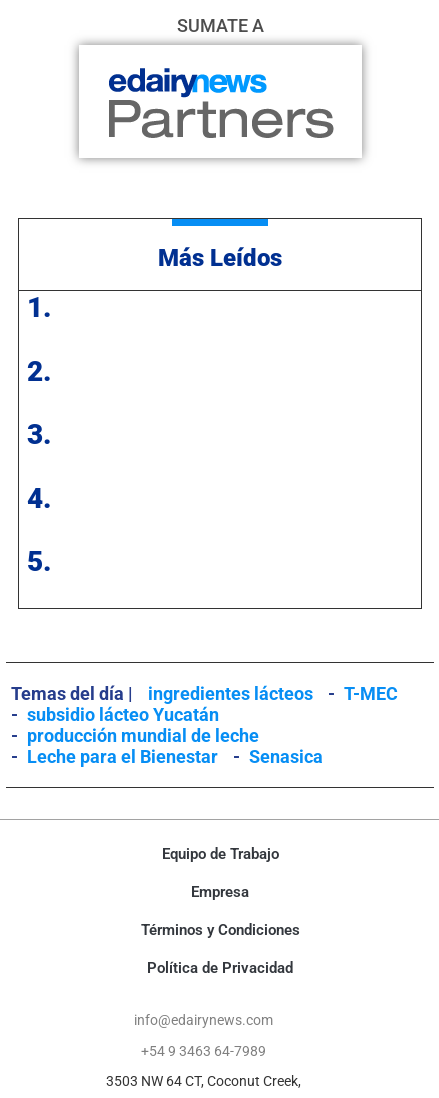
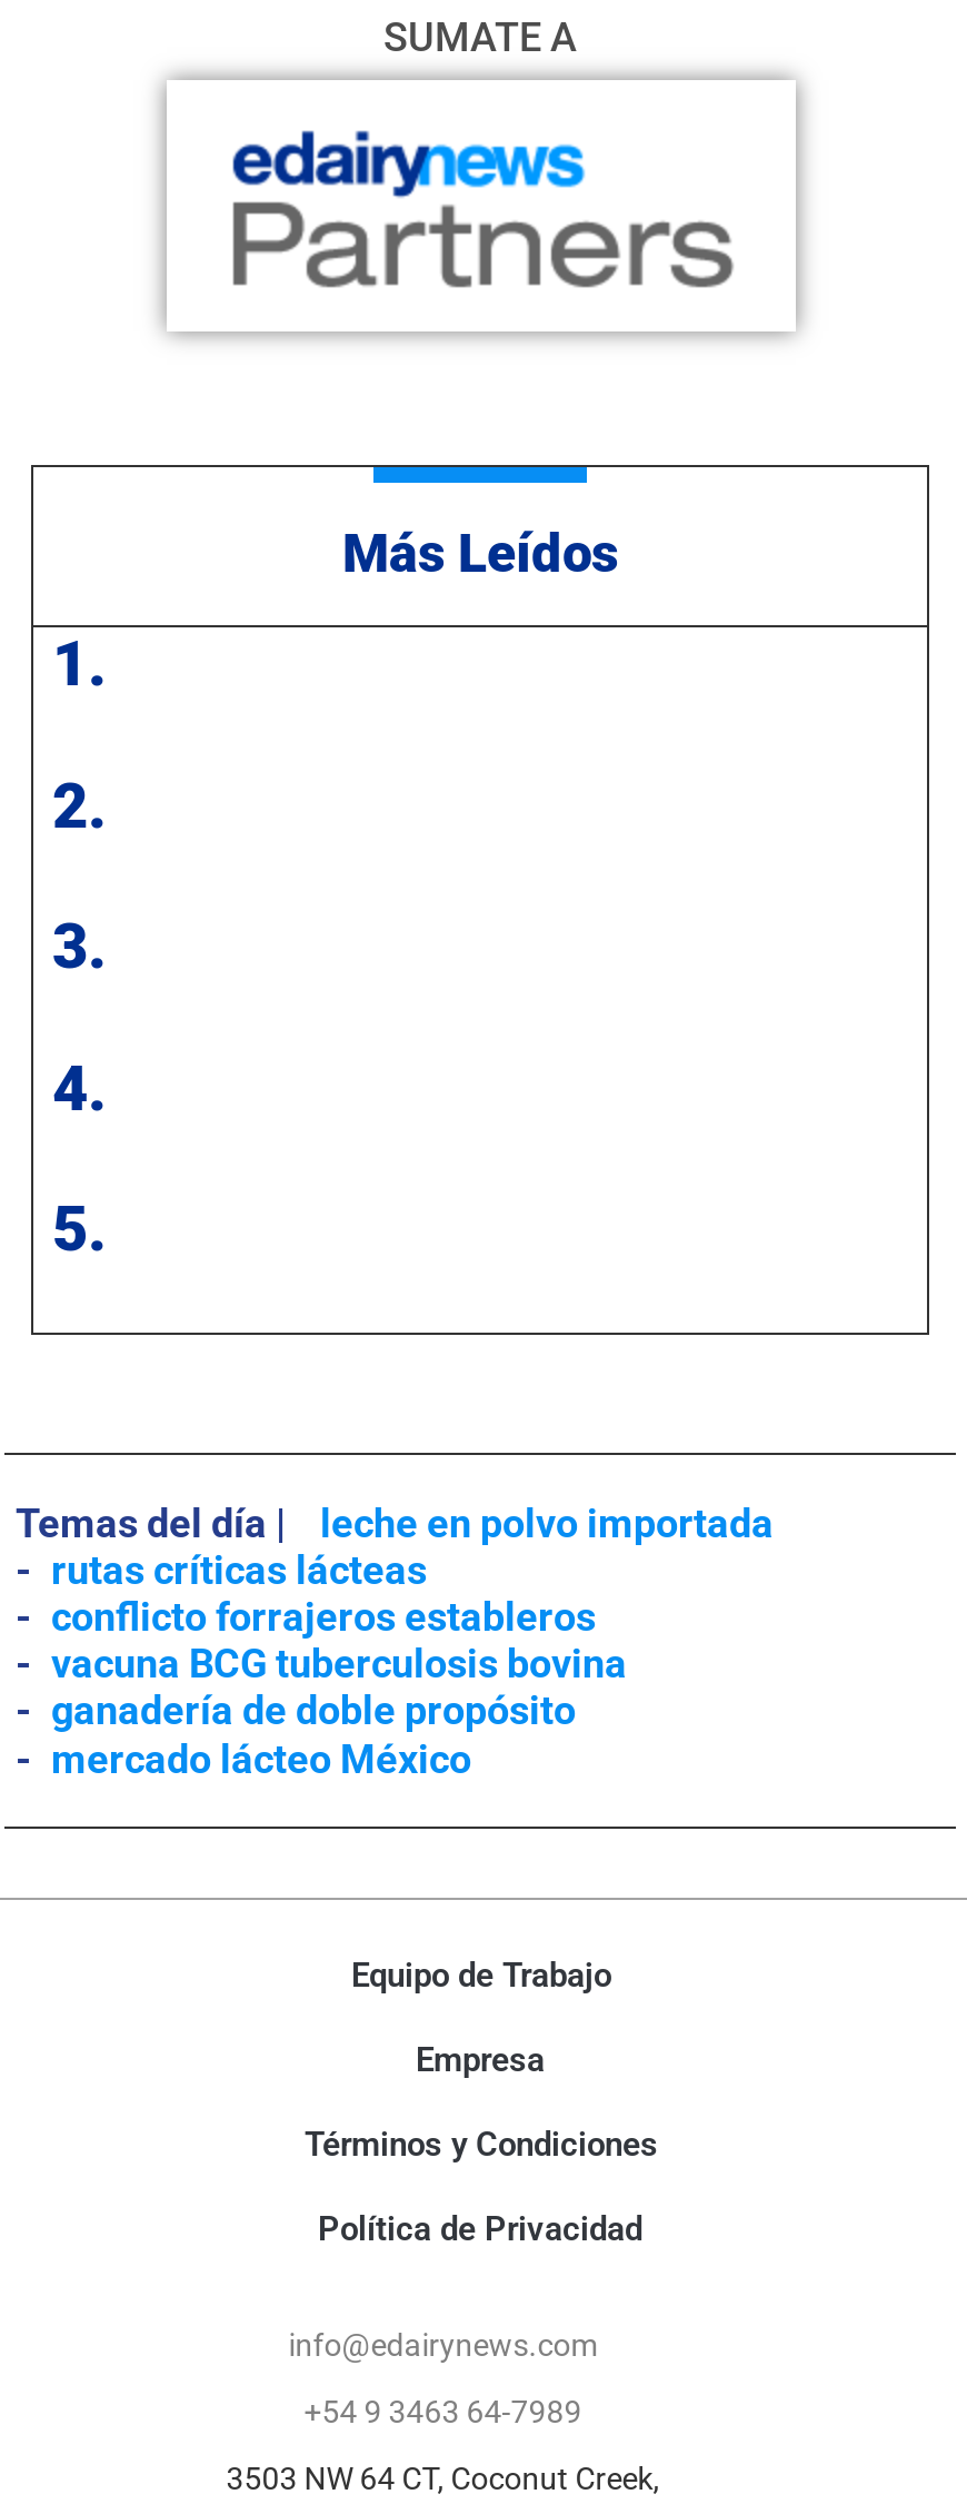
- ingredientes lácteos
- - T-MEC
- - subsidio lácteo Yucatán
- - producción mundial de leche
- - Leche para el Bienestar
- - Senasica
+ leche en polvo importada
+ - rutas críticas lácteas
+ - conflicto forrajeros estableros
+ - vacuna BCG tuberculosis bovina
+ - ganadería de doble propósito
+ - mercado lácteo México
